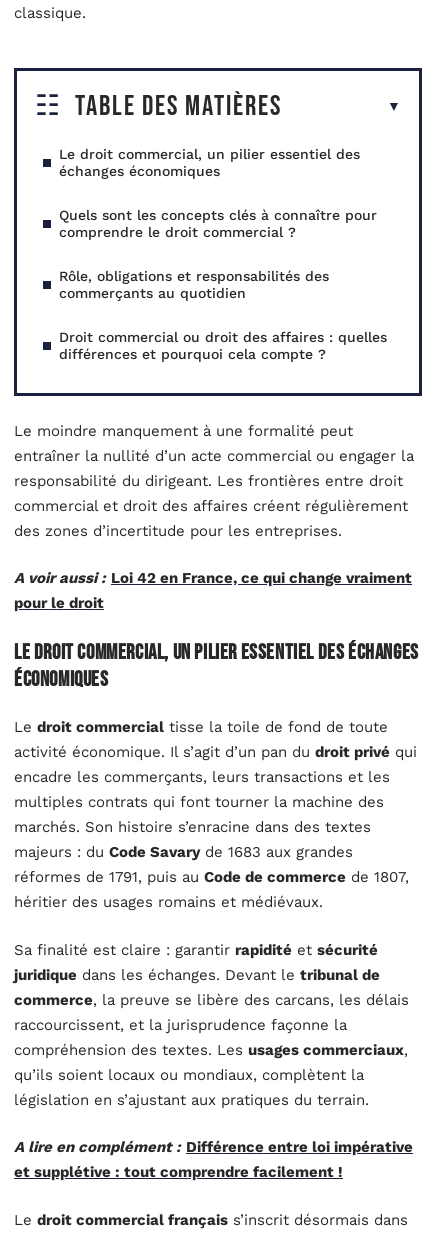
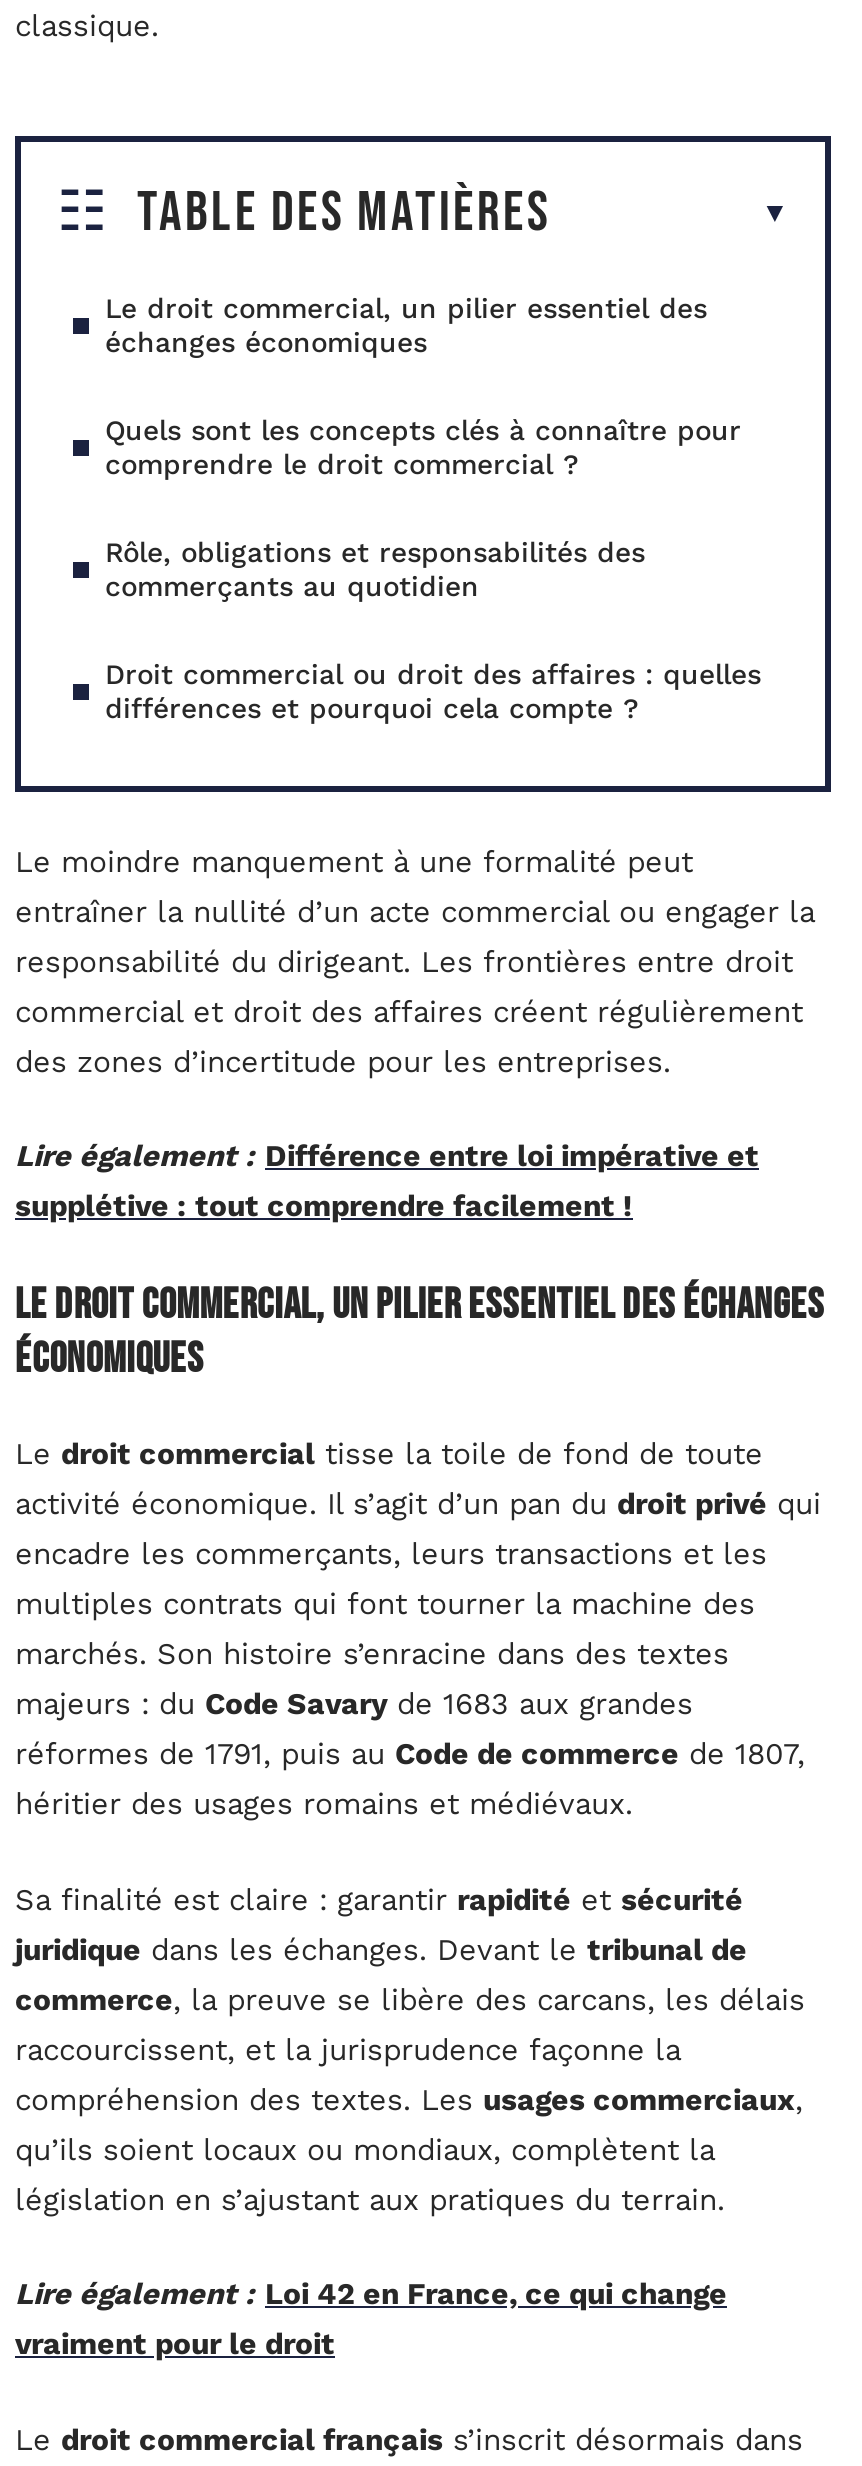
- A voir aussi : Loi 42 en France, ce qui change vraiment
- pour le droit
+ Lire également : Différence entre loi impérative et
+ supplétive : tout comprendre facilement !

- A lire en complément : Différence entre loi impérative
- et supplétive : tout comprendre facilement !
+ Lire également : Loi 42 en France, ce qui change
+ vraiment pour le droit
